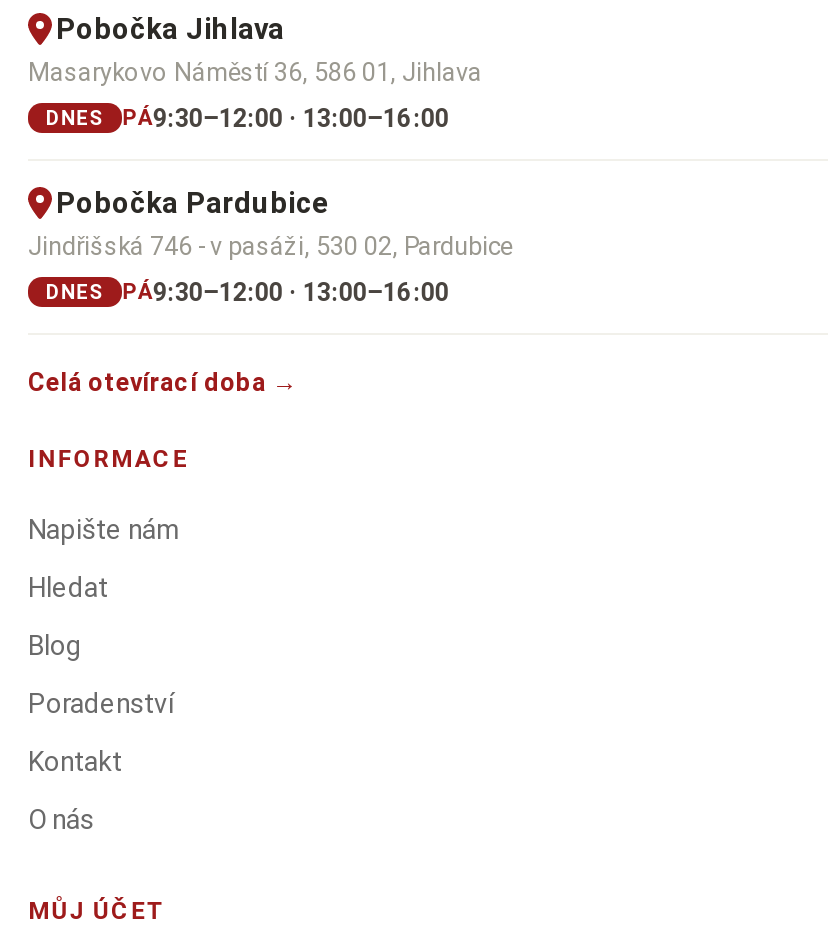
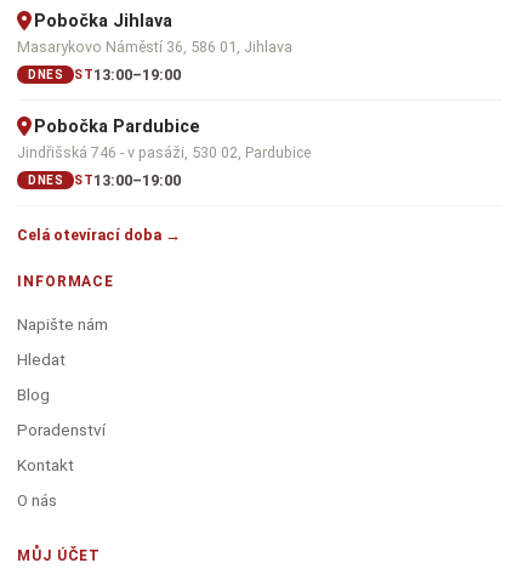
- DNES PÁ9:30–12:00 · 13:00–16:00
+ DNES ST13:00–19:00

- DNES PÁ9:30–12:00 · 13:00–16:00
+ DNES ST13:00–19:00
